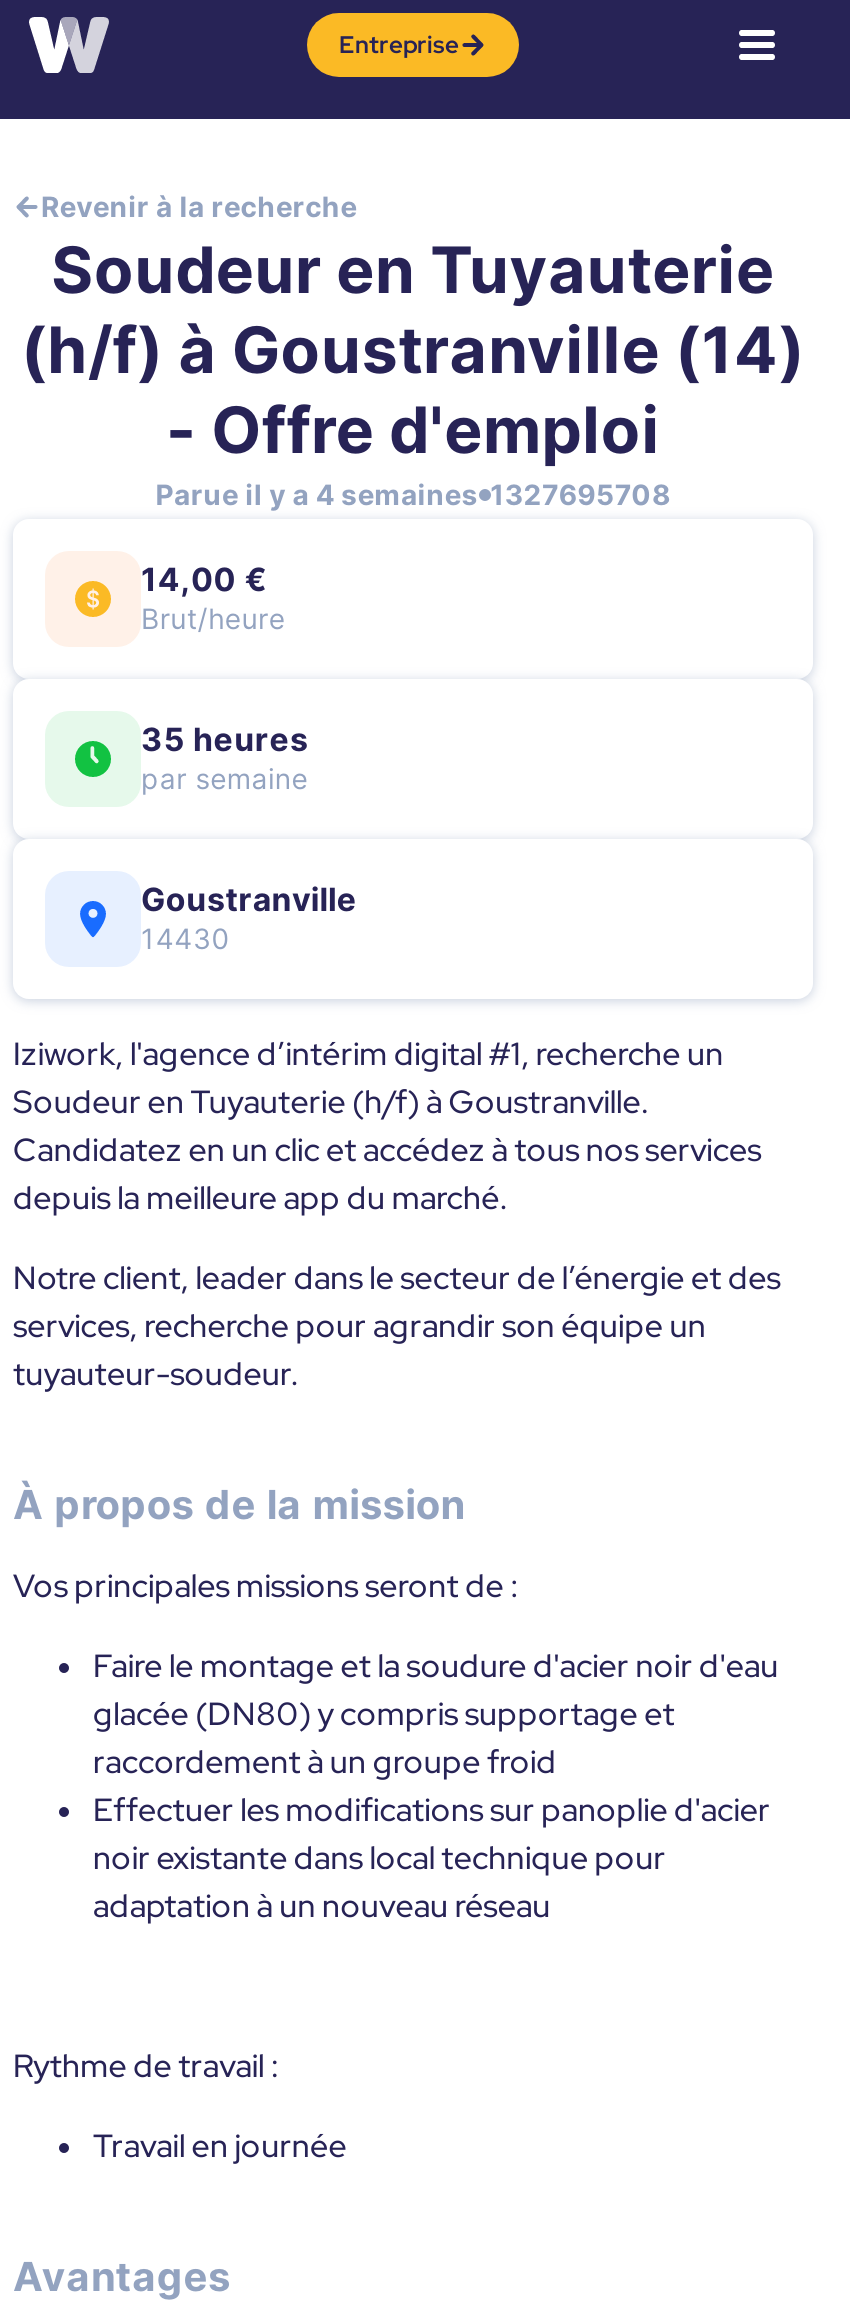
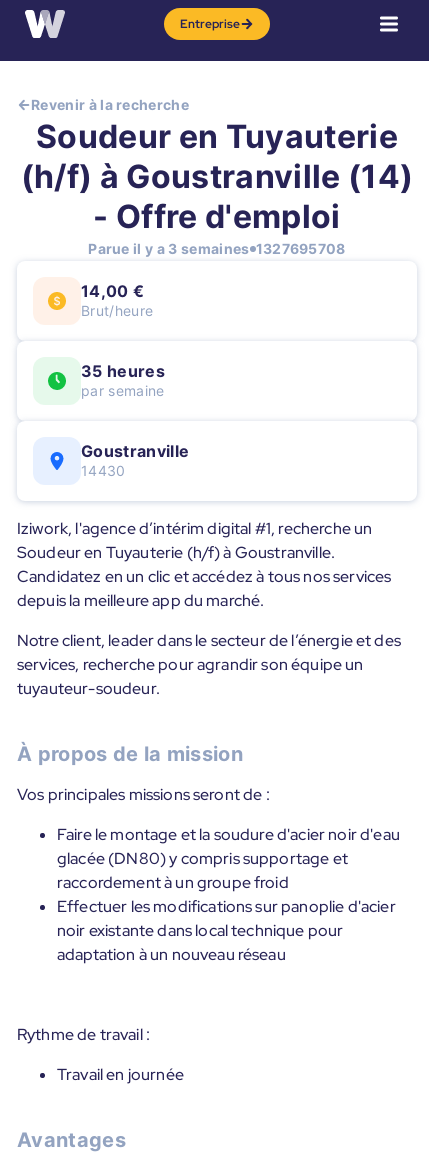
- Parue il y a 4 semaines 1327695708
+ Parue il y a 3 semaines 1327695708
